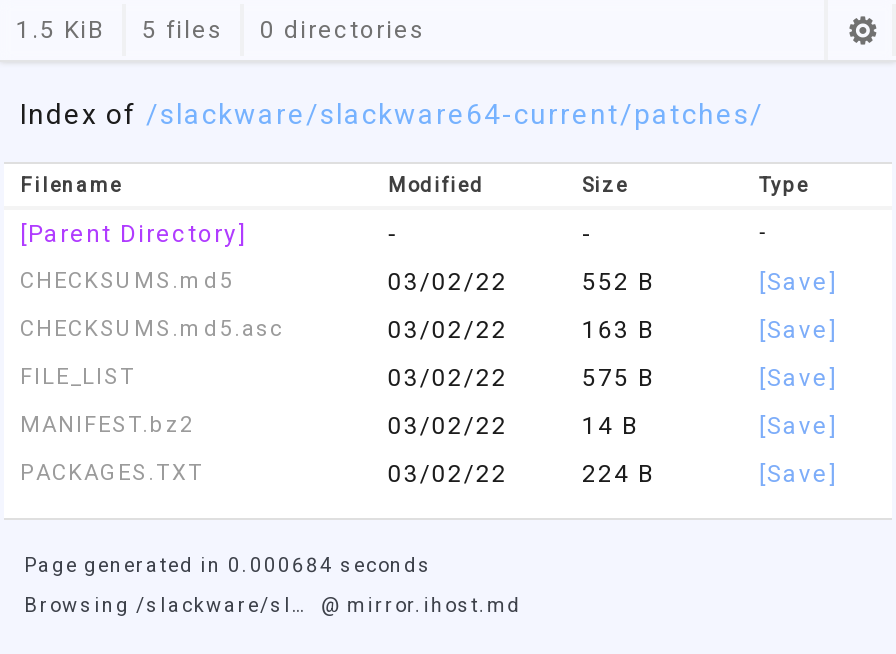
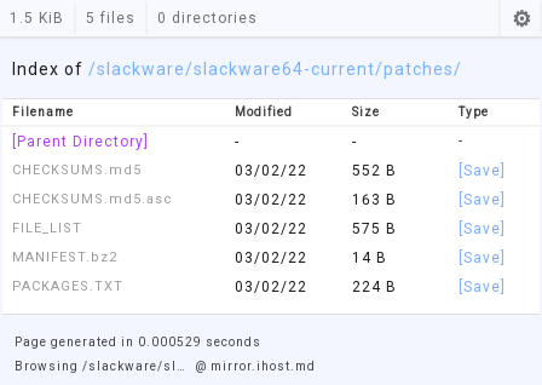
- Page generated in 0.000684 seconds
+ Page generated in 0.000529 seconds
